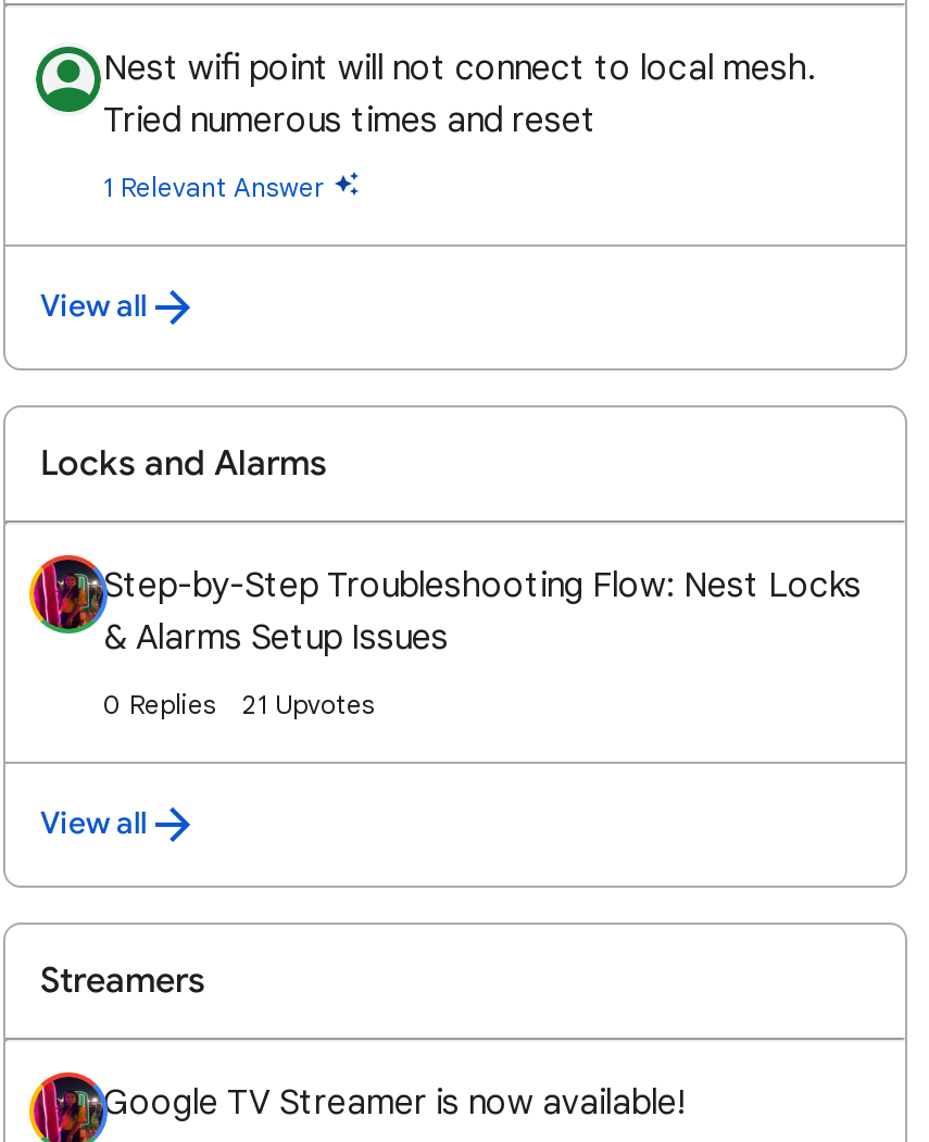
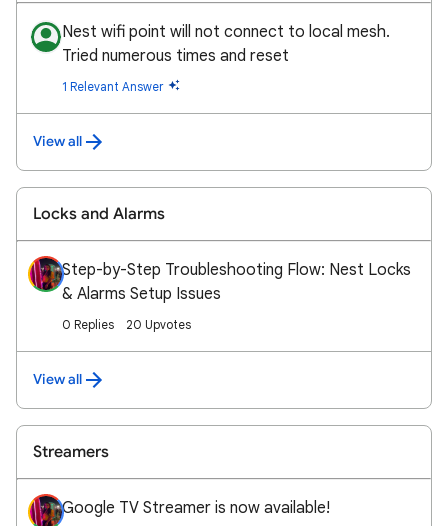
- 21 Upvotes
+ 20 Upvotes
